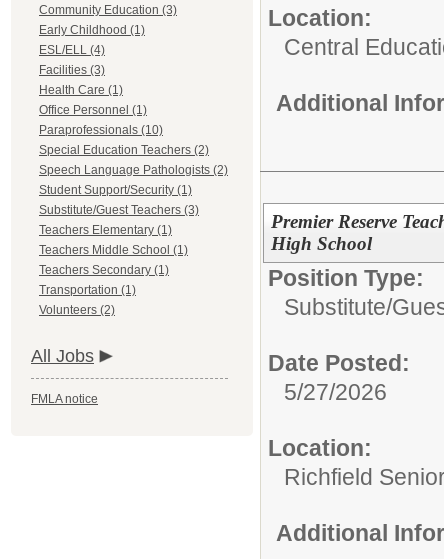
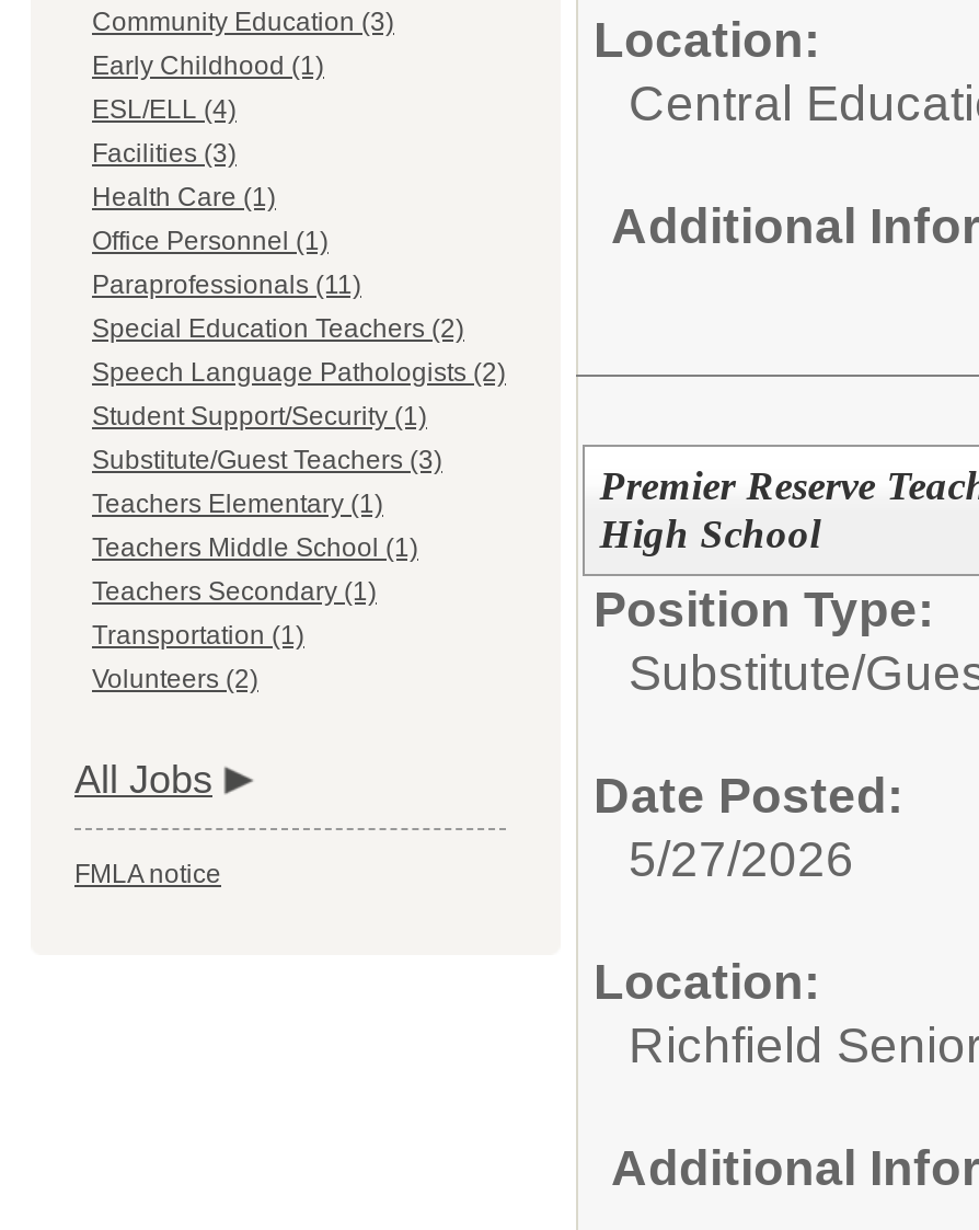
- Paraprofessionals (10)
+ Paraprofessionals (11)
